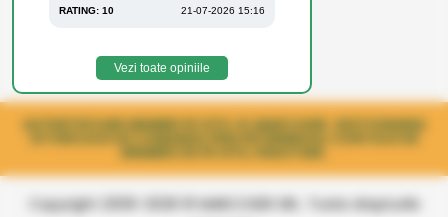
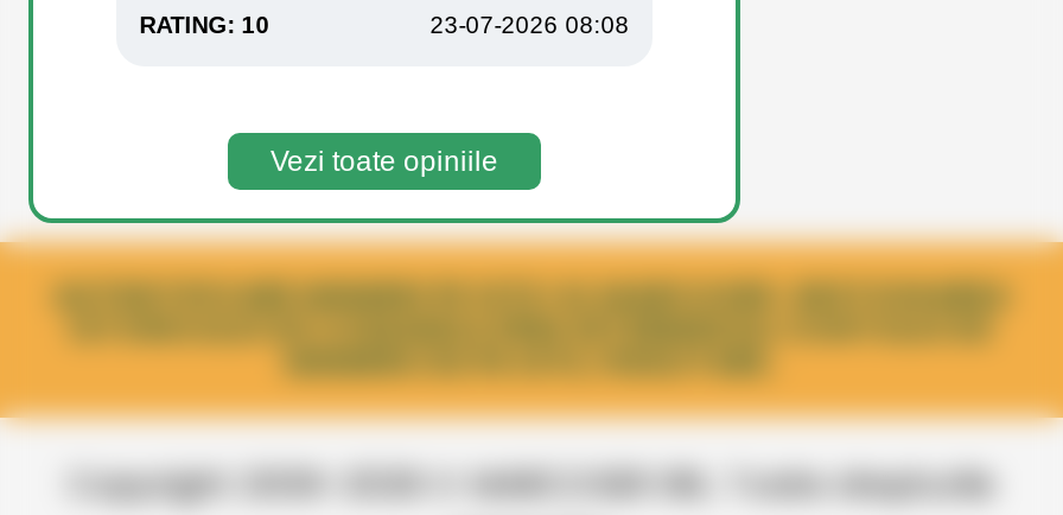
- 21-07-2026 15:16
+ 23-07-2026 08:08
